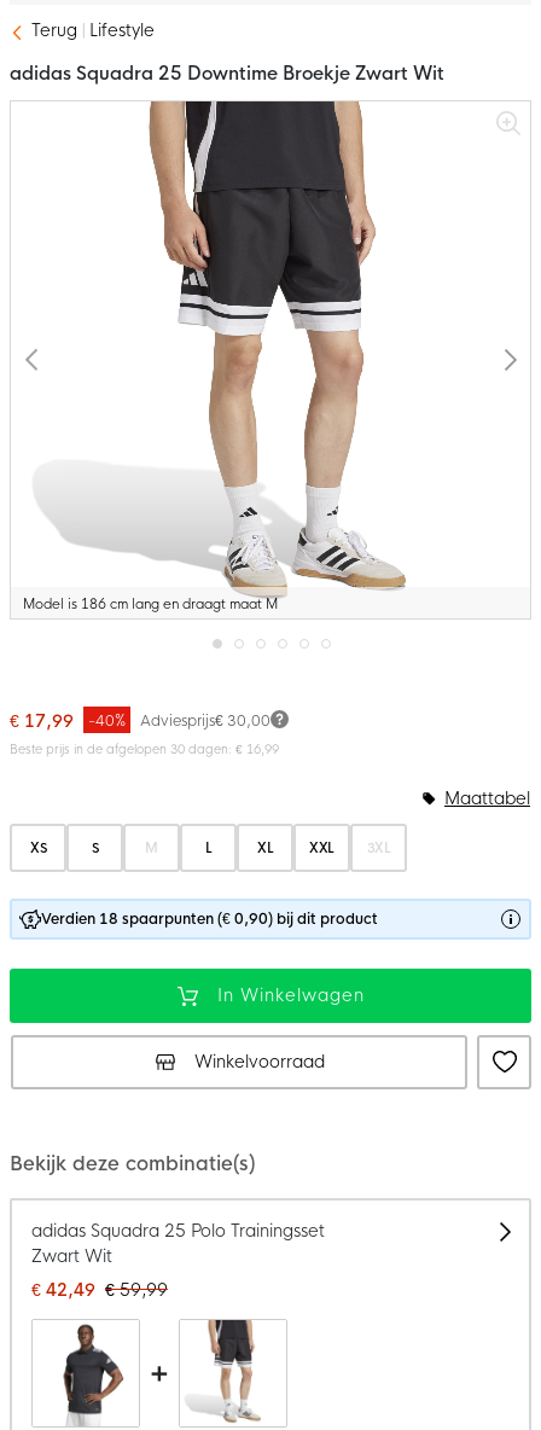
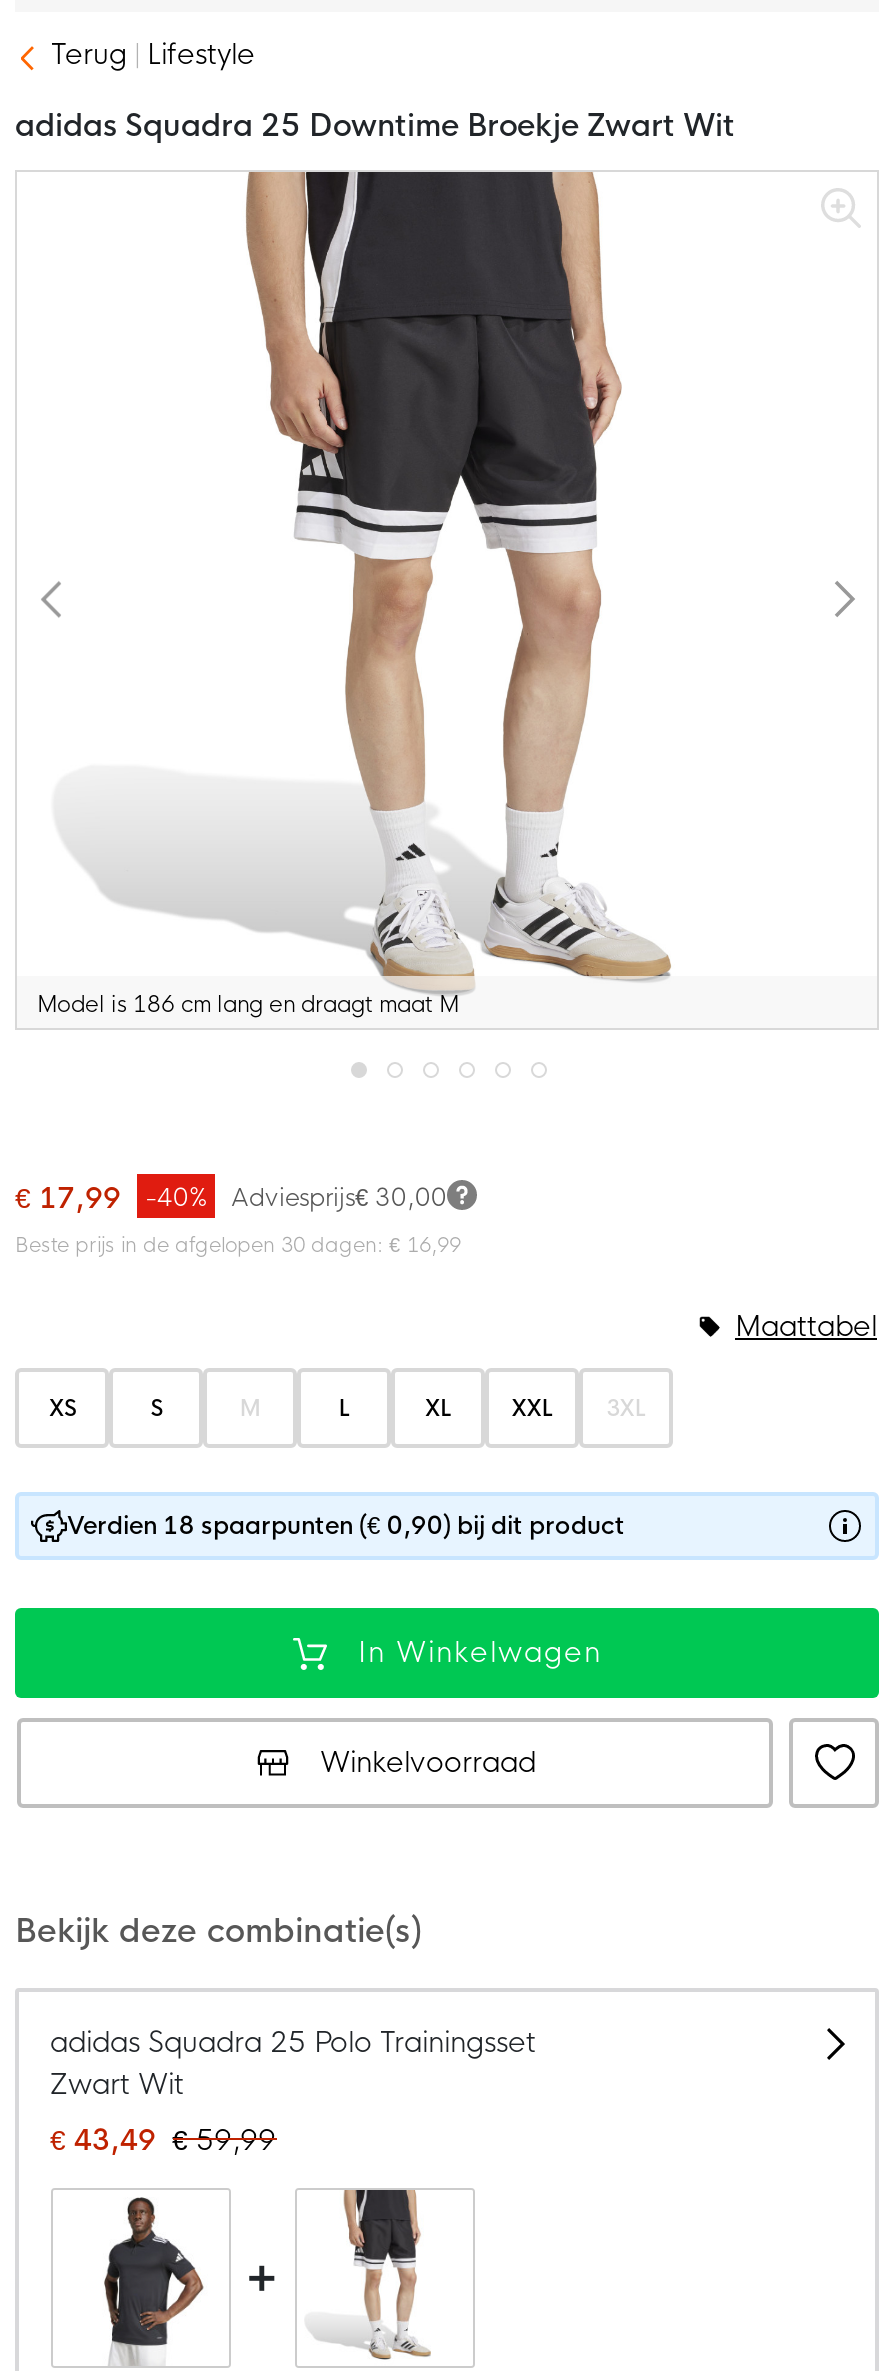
- € 42,49 € 59,99
+ € 43,49 € 59,99
